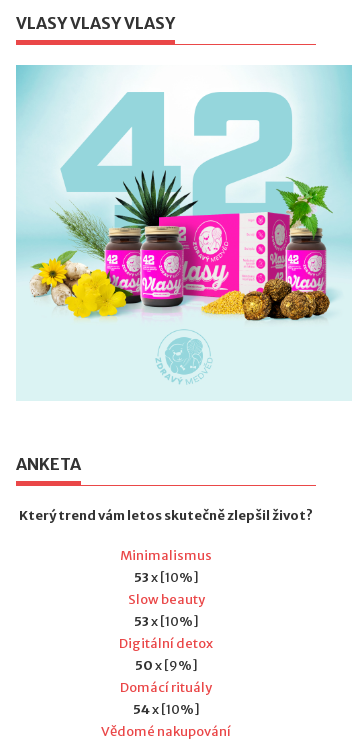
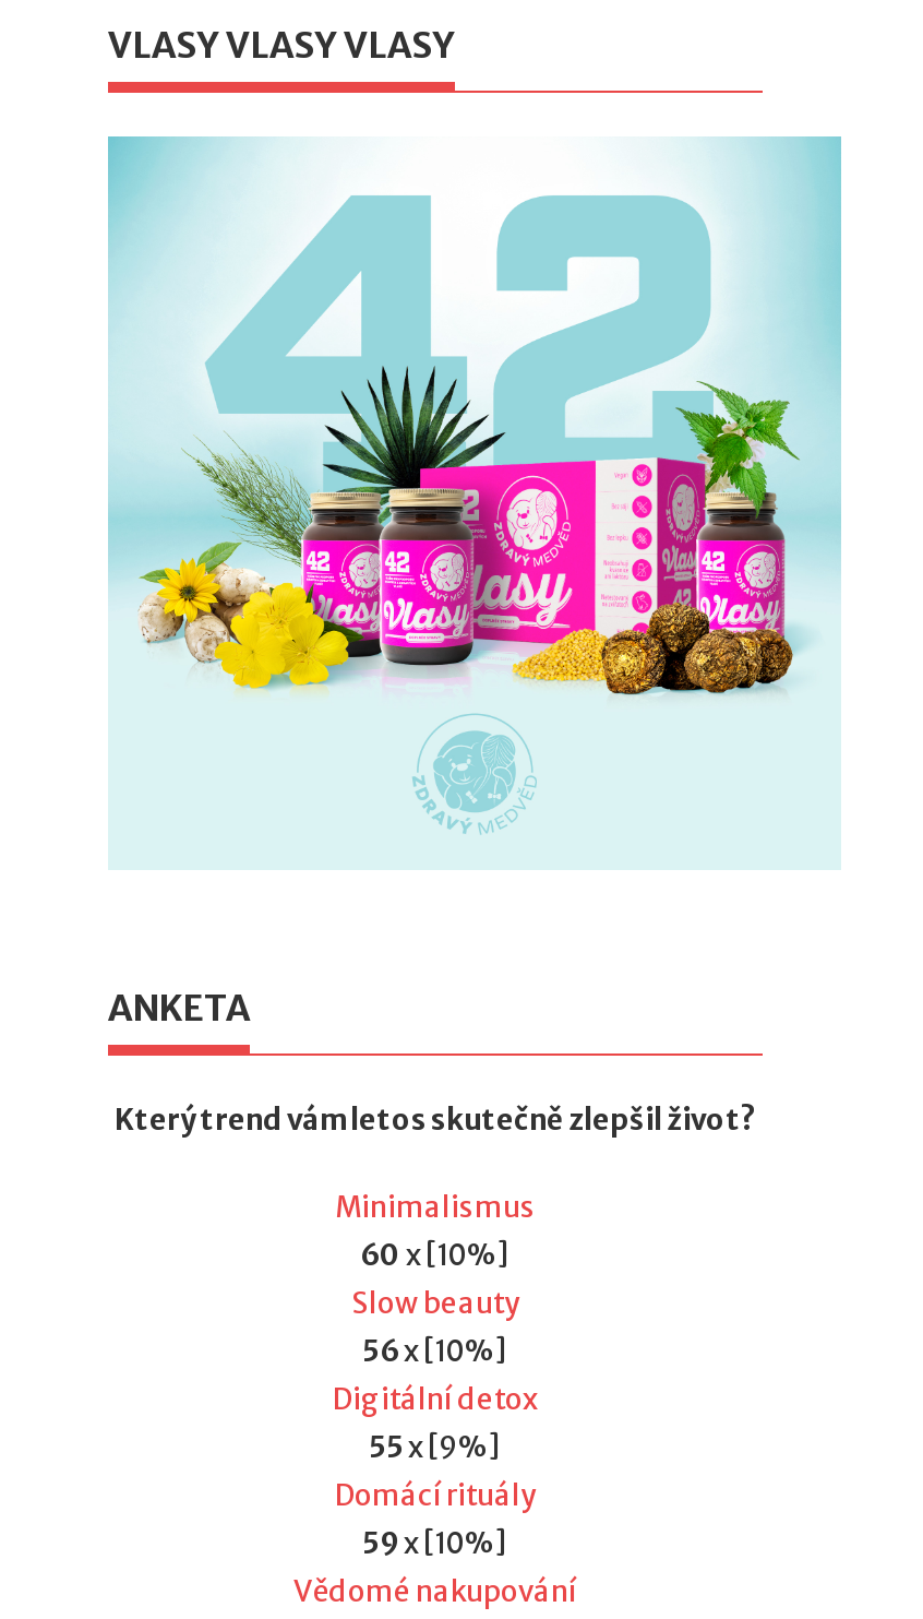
- 53 x [10%]
+ 60 x [10%]

- 53x [10%]
+ 56x [10%]

- 50 x [9%]
+ 55 x [9%]

- 54 x [10%]
+ 59 x [10%]
